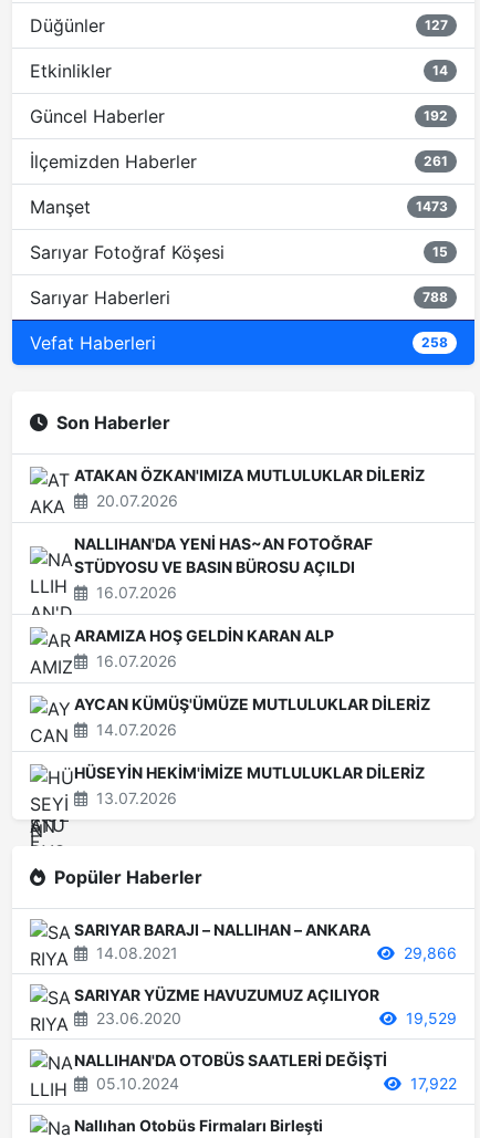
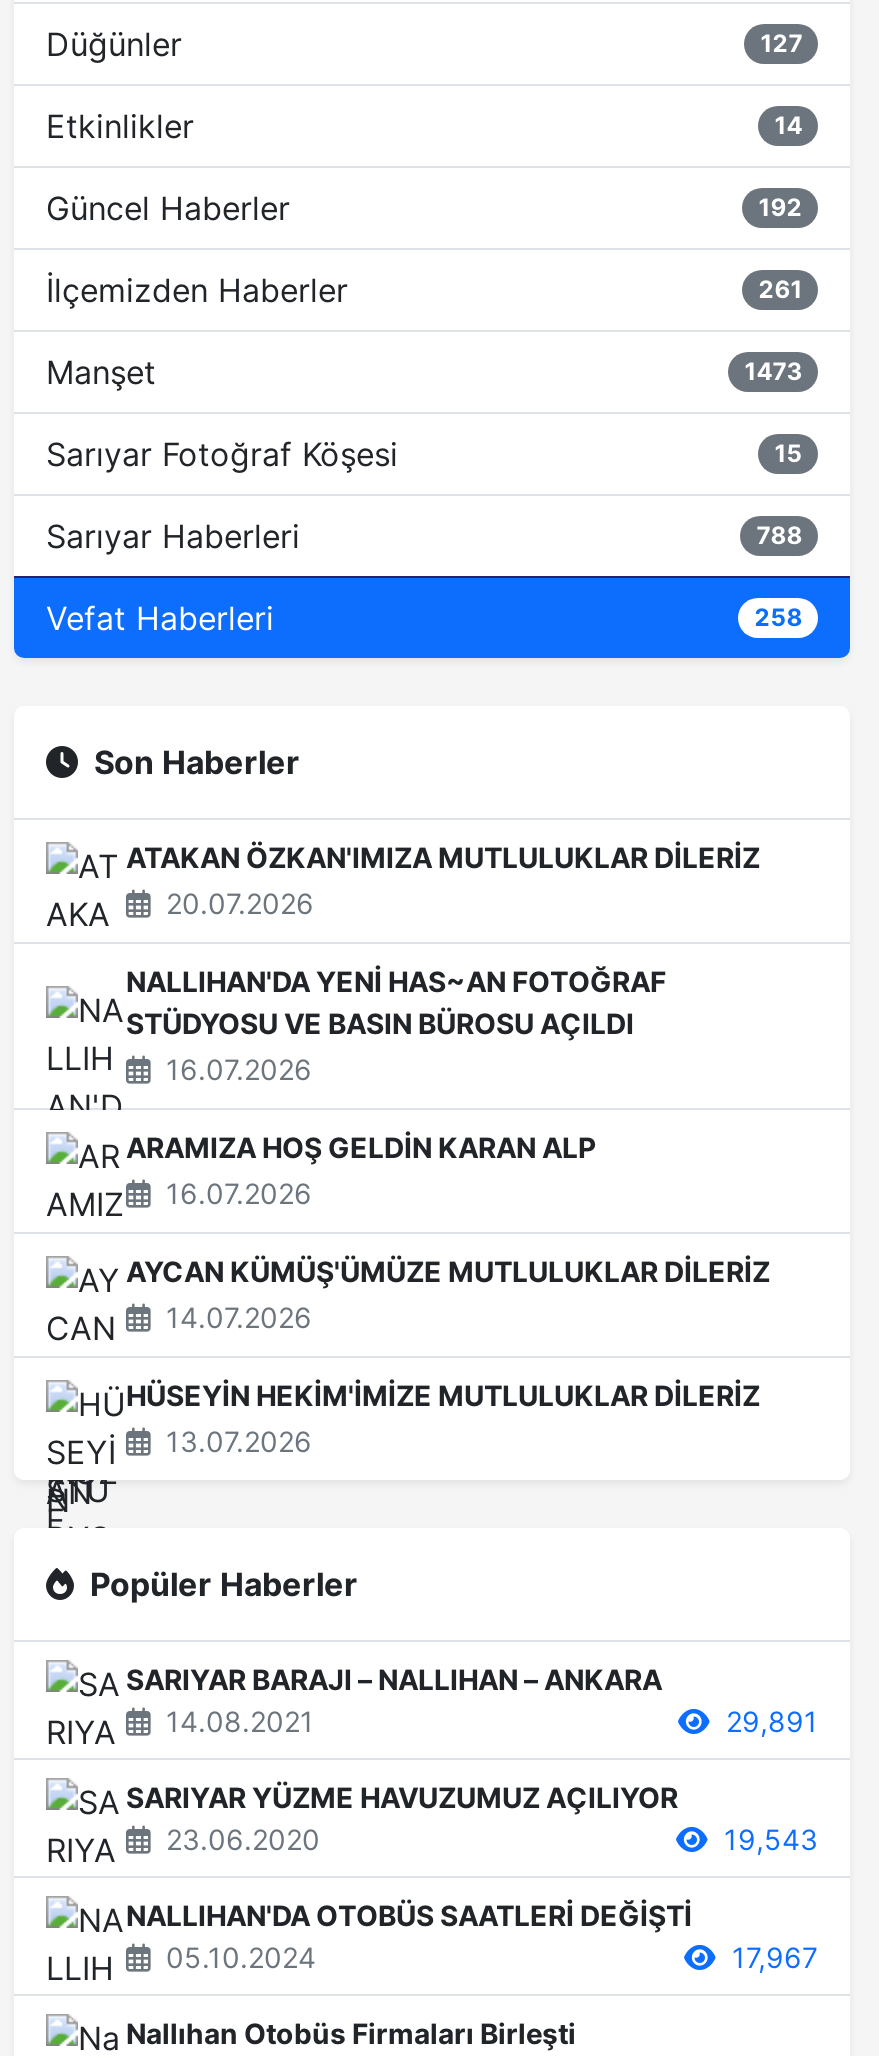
- 29,866
+ 29,891

- 19,529
+ 19,543

- 17,922
+ 17,967
